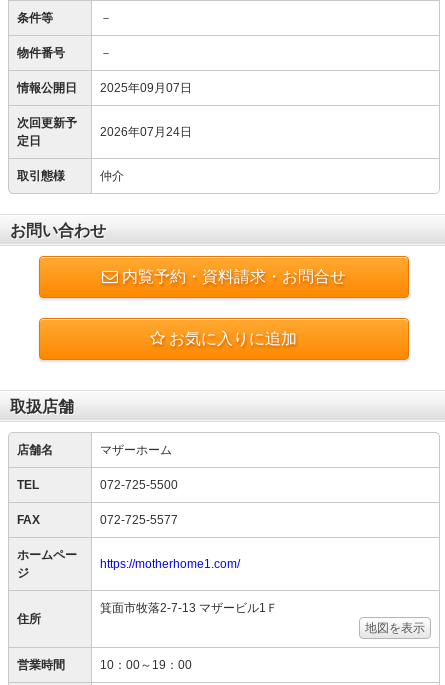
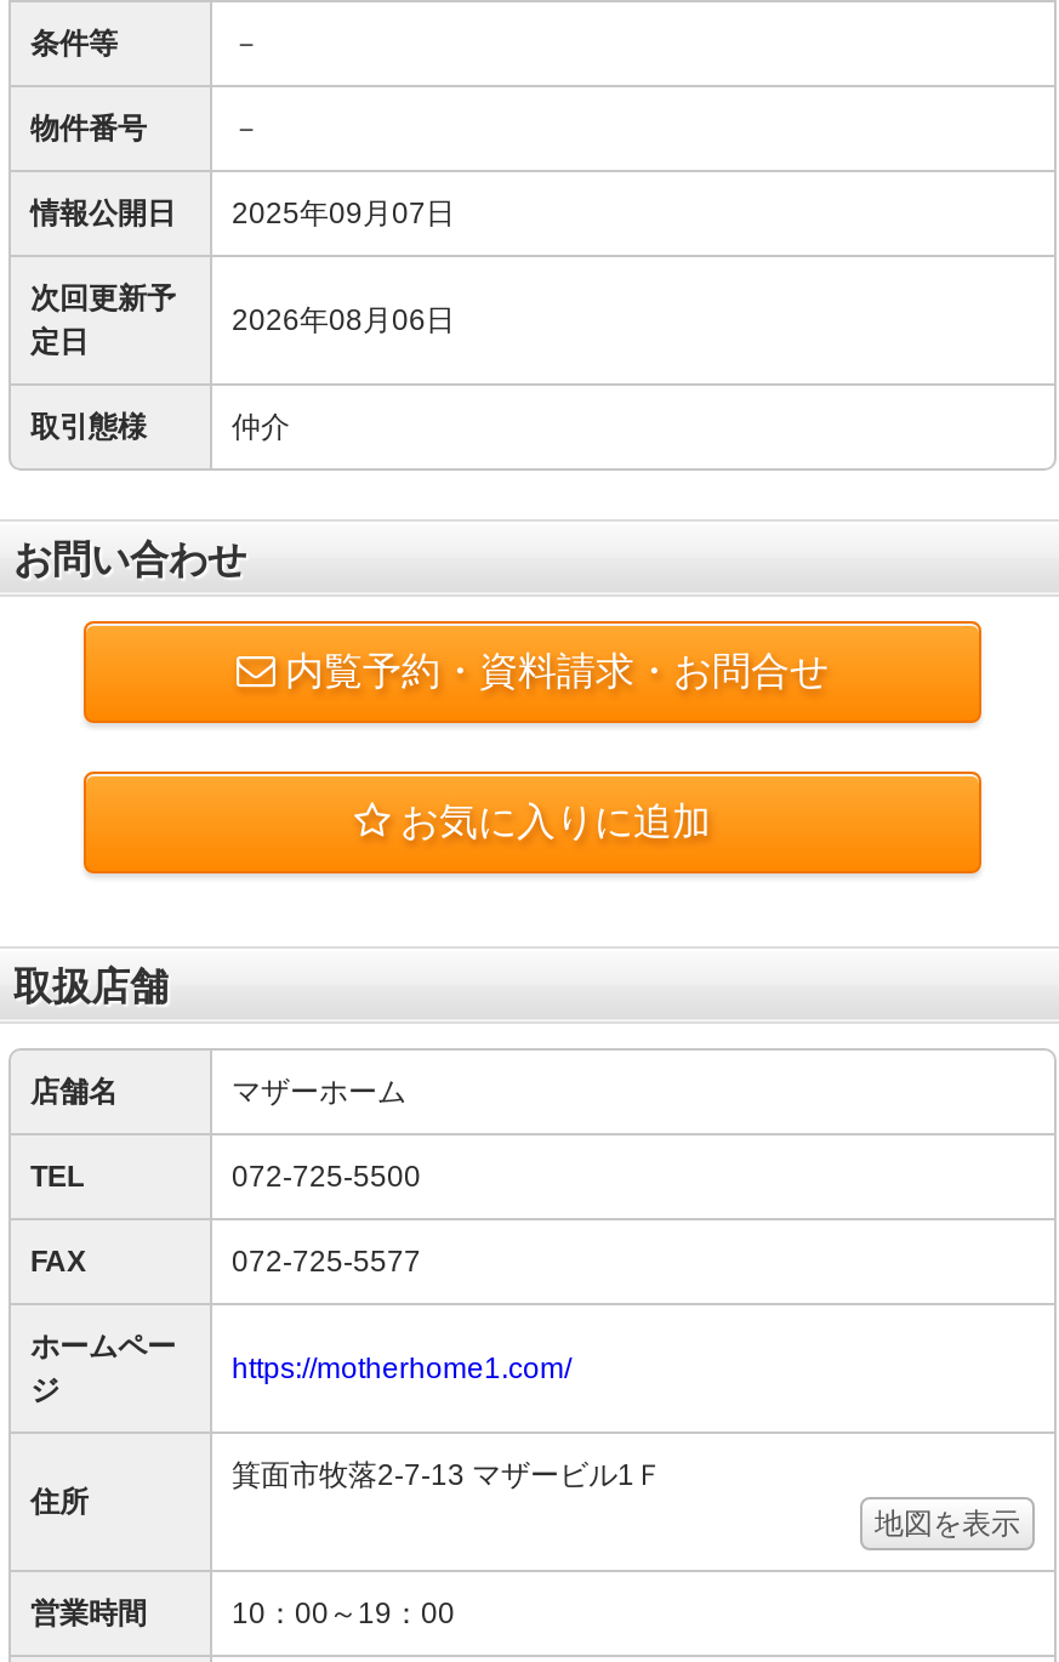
- 2026年07月24日
+ 2026年08月06日
